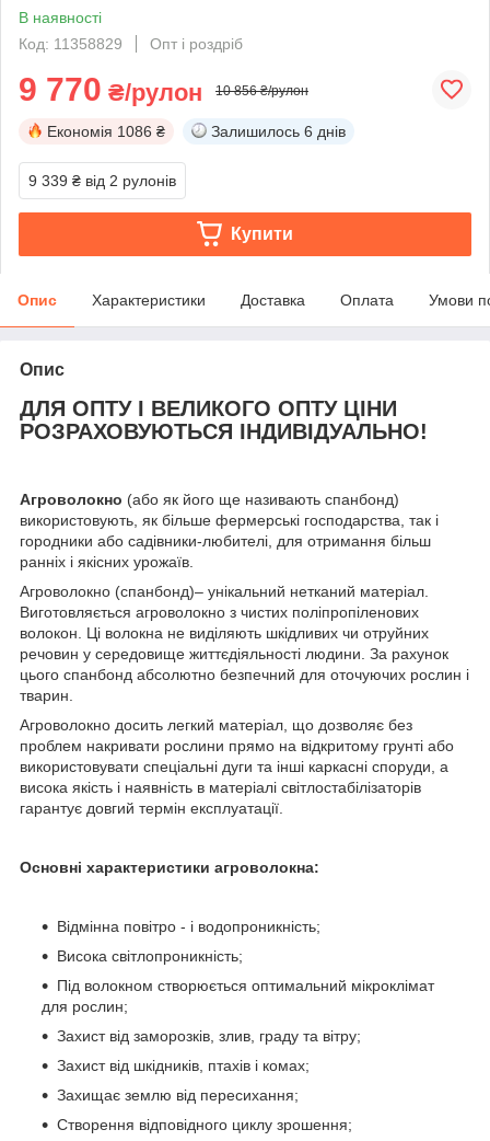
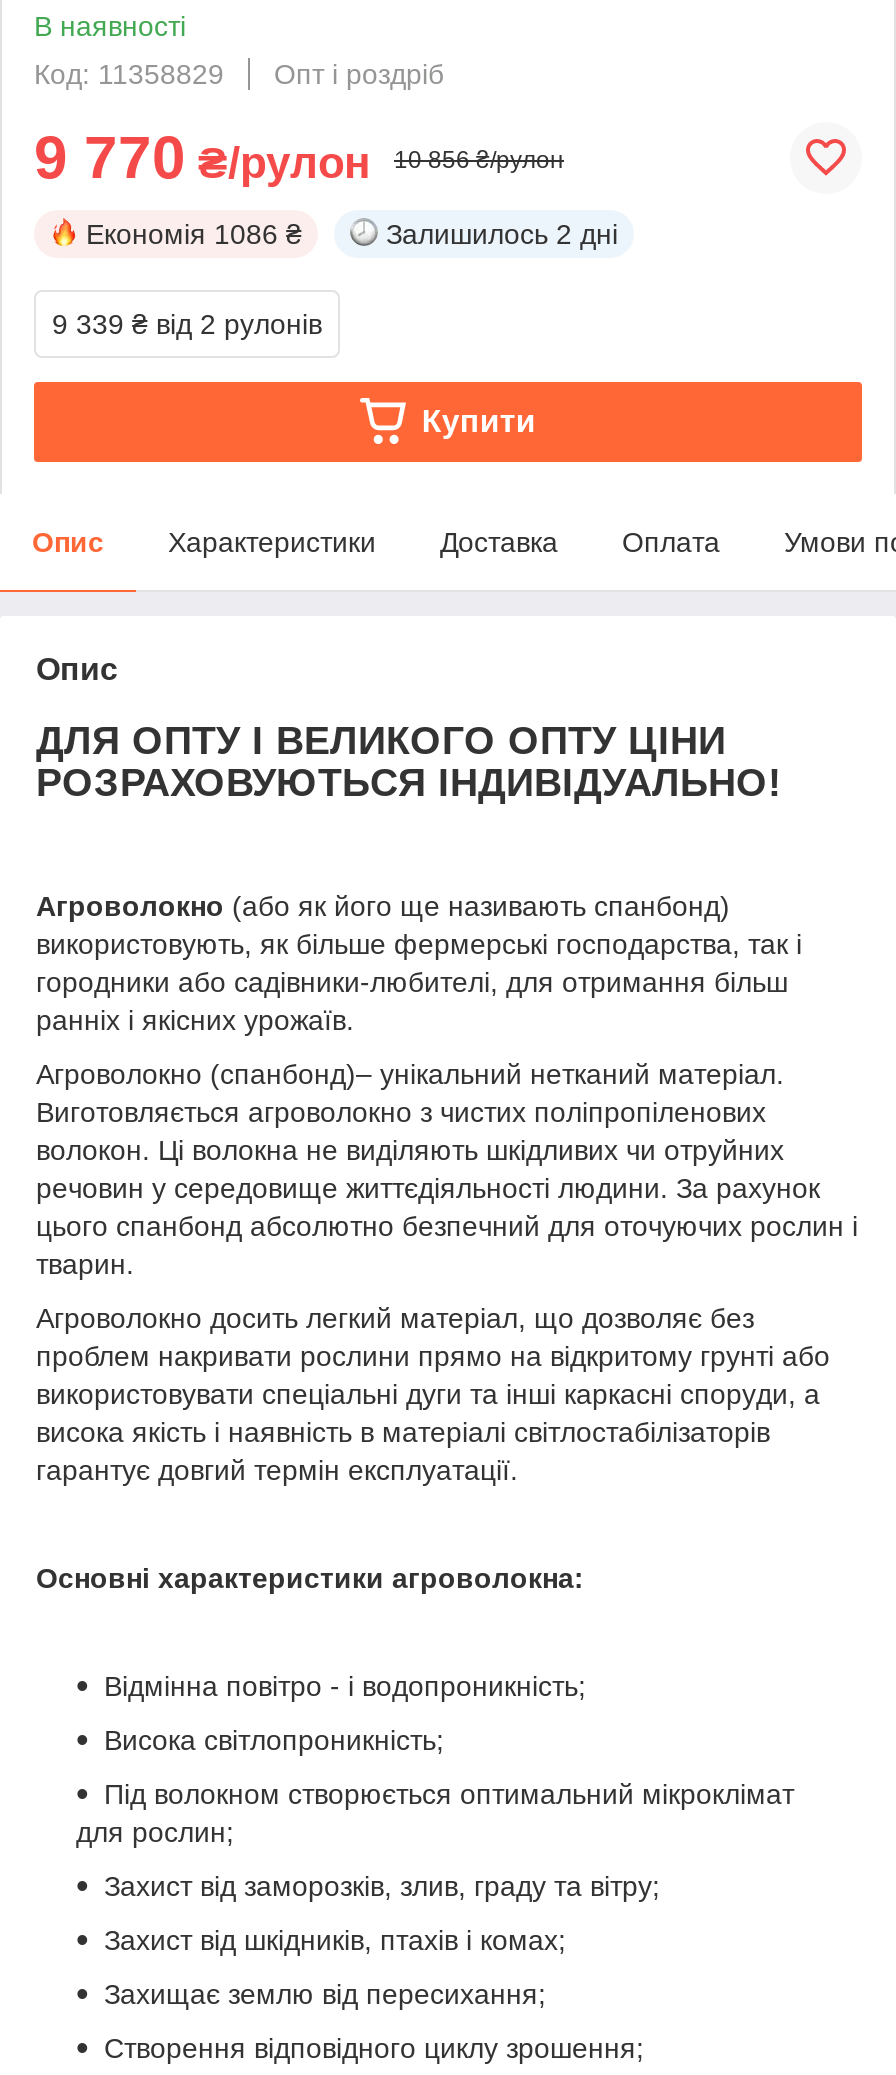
- Залишилось 6 днів
+ Залишилось 2 дні
